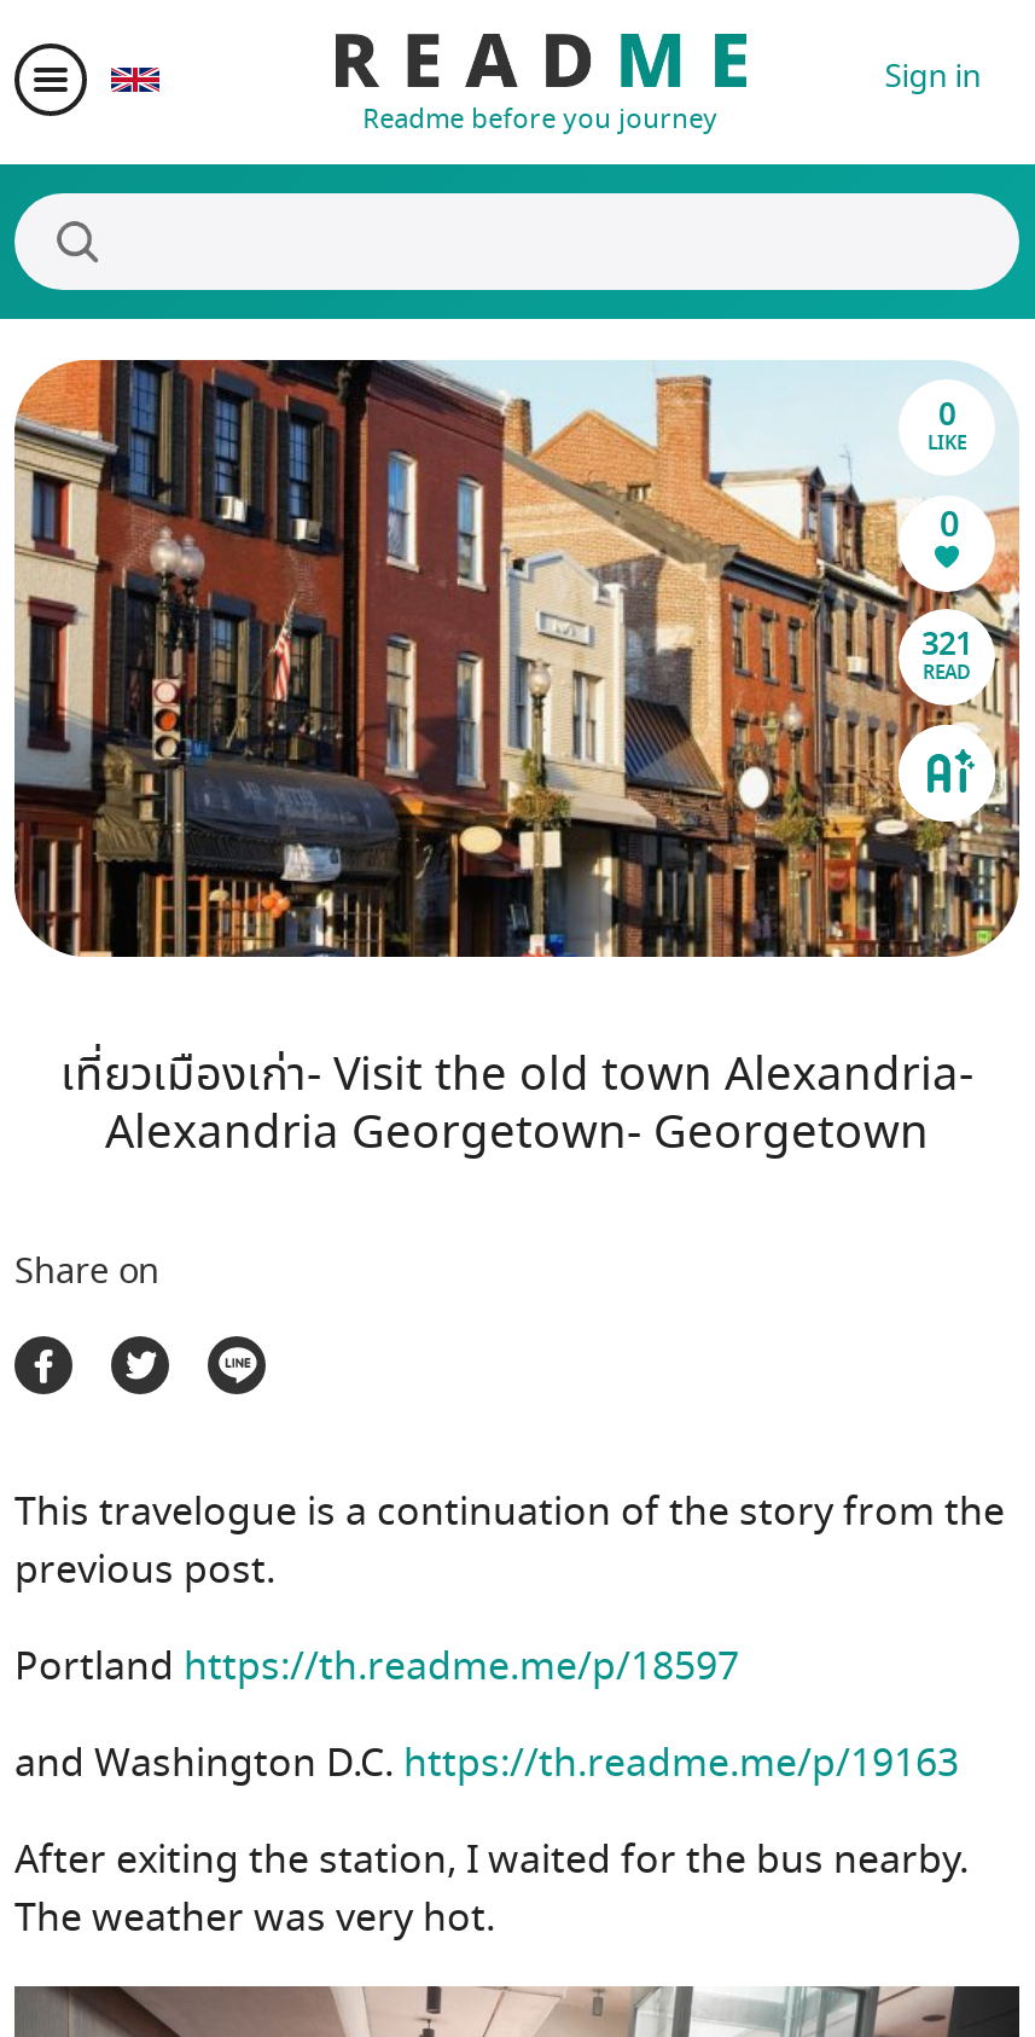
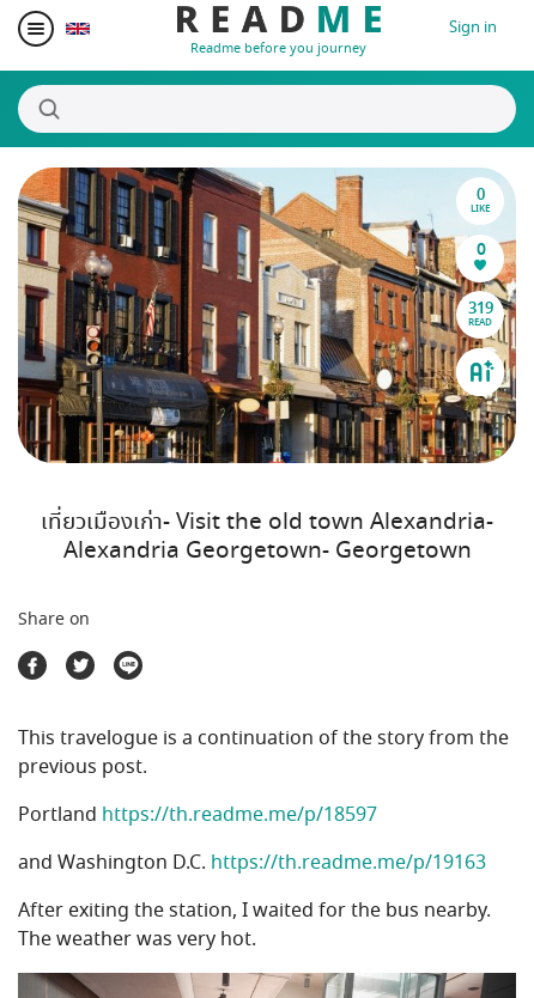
- 321
+ 319
